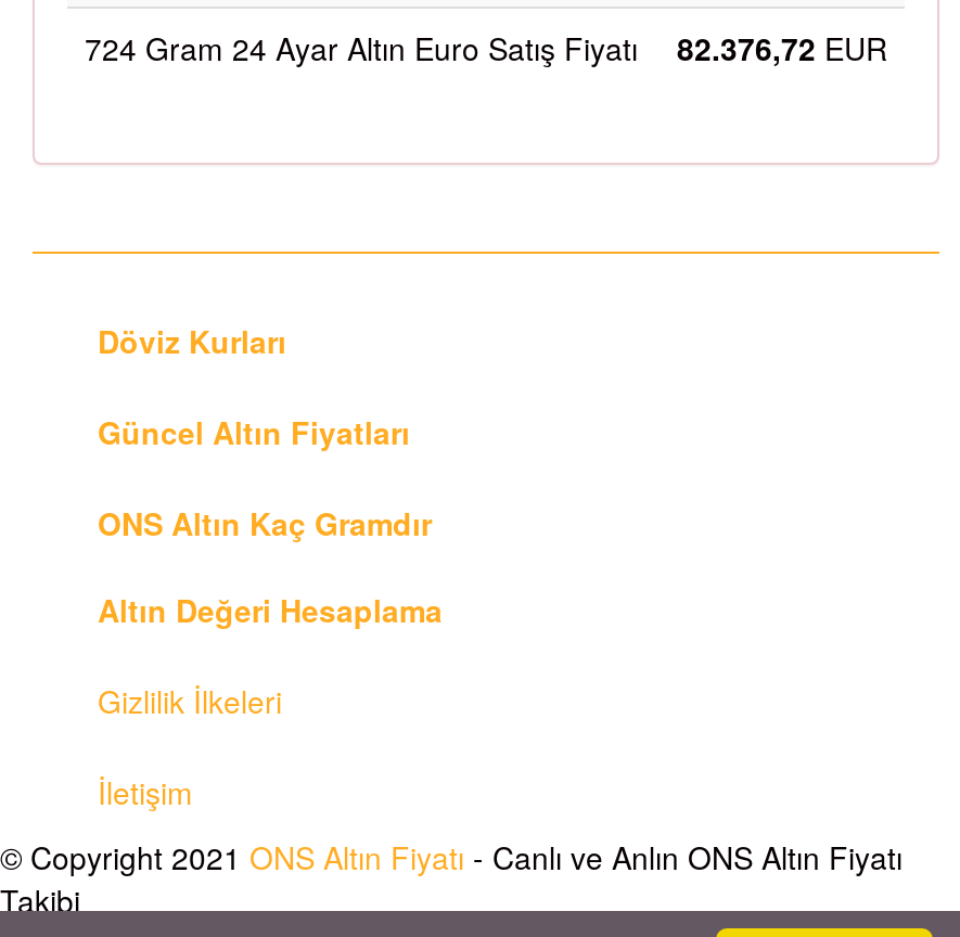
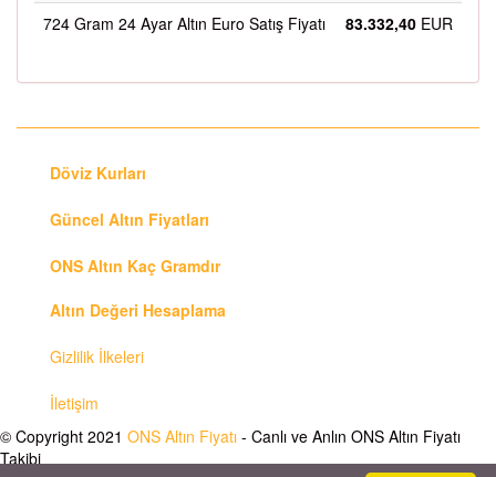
- 724 Gram 24 Ayar Altın Euro Satış Fiyatı 82.376,72 EUR
+ 724 Gram 24 Ayar Altın Euro Satış Fiyatı 83.332,40 EUR
